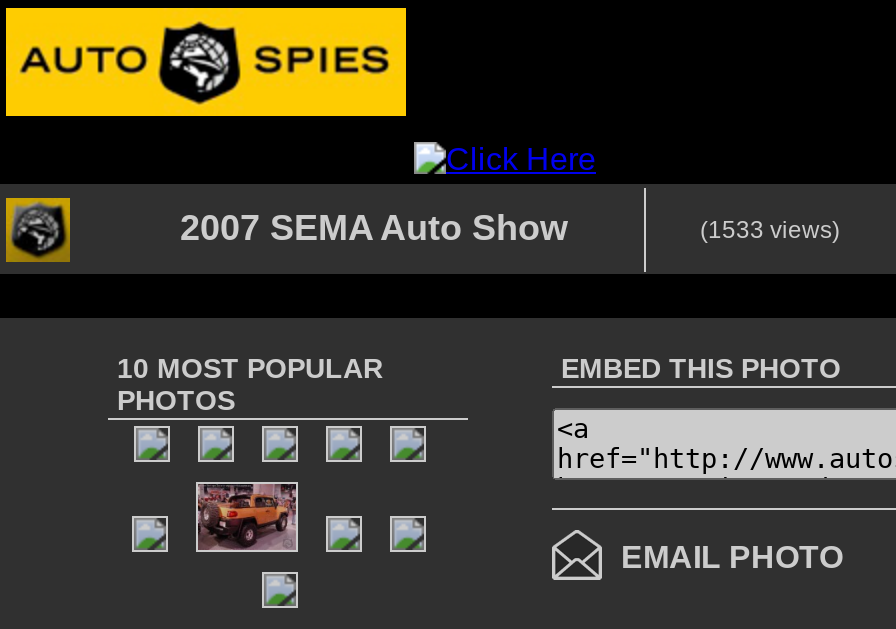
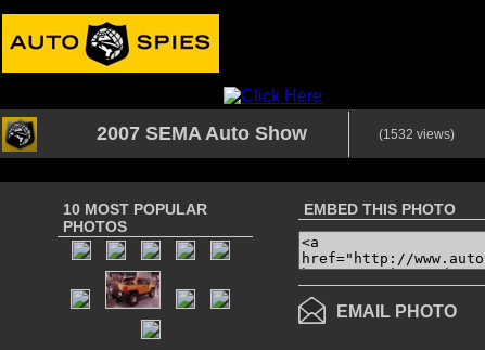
- (1533 views)
+ (1532 views)
